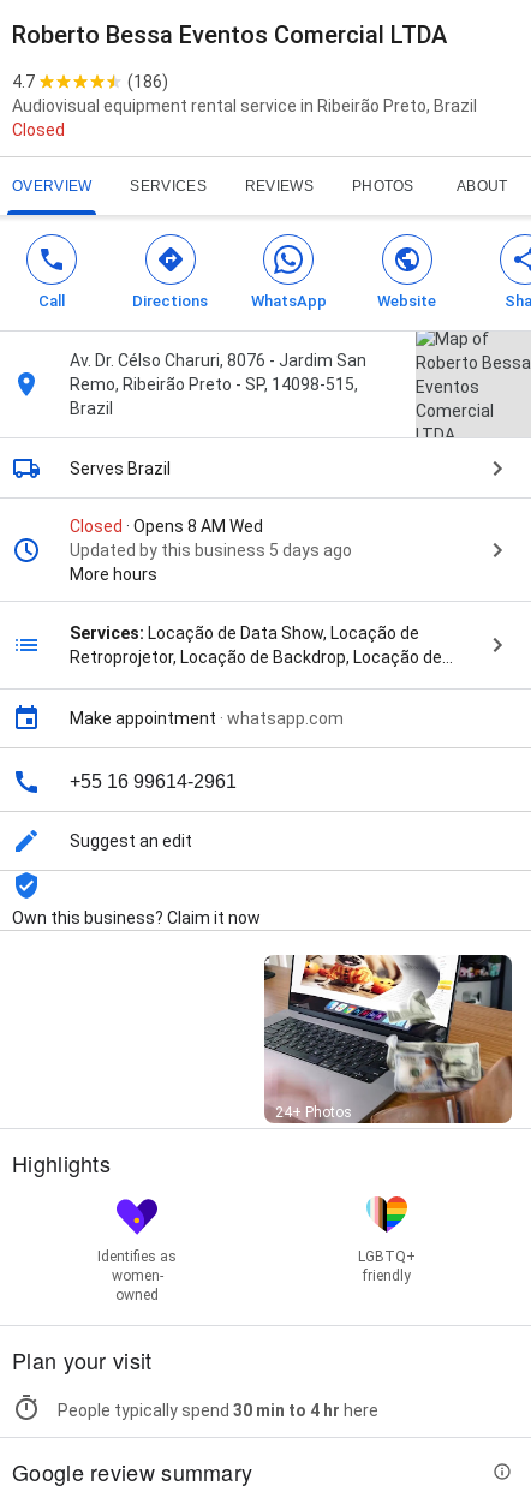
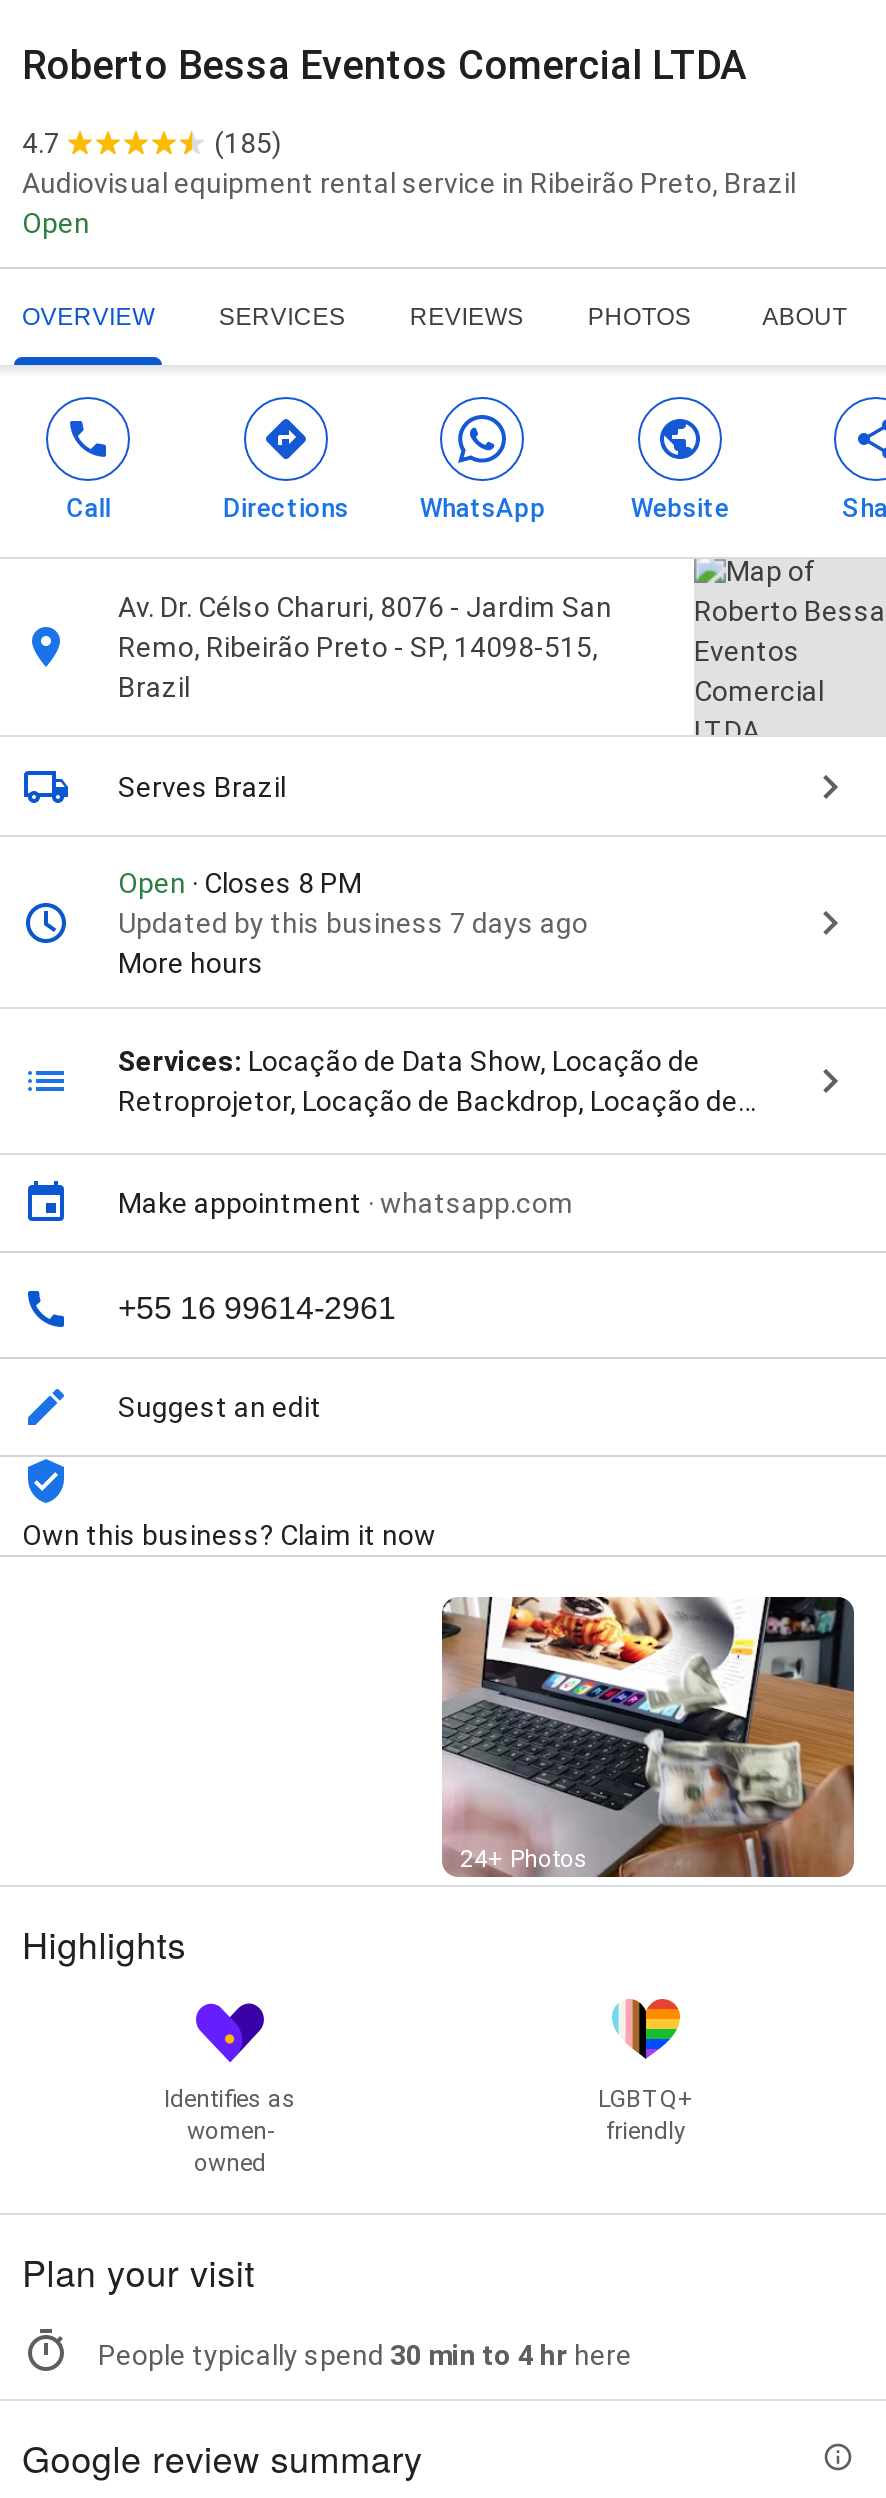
- (186)
+ (185)

- Closed
+ Open

- Closed · Opens 8 AM Wed
- Updated by this business 5 days ago
+ Open · Closes 8 PM
+ Updated by this business 7 days ago
